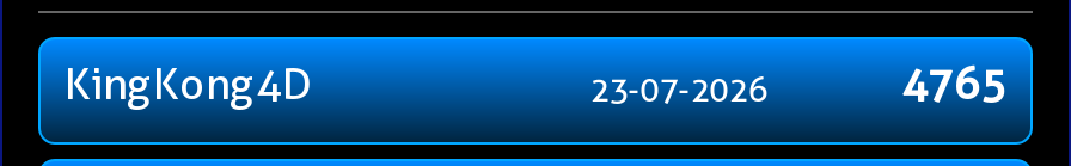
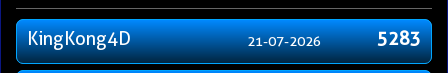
- 23-07-2026
+ 21-07-2026

- 4765
+ 5283
